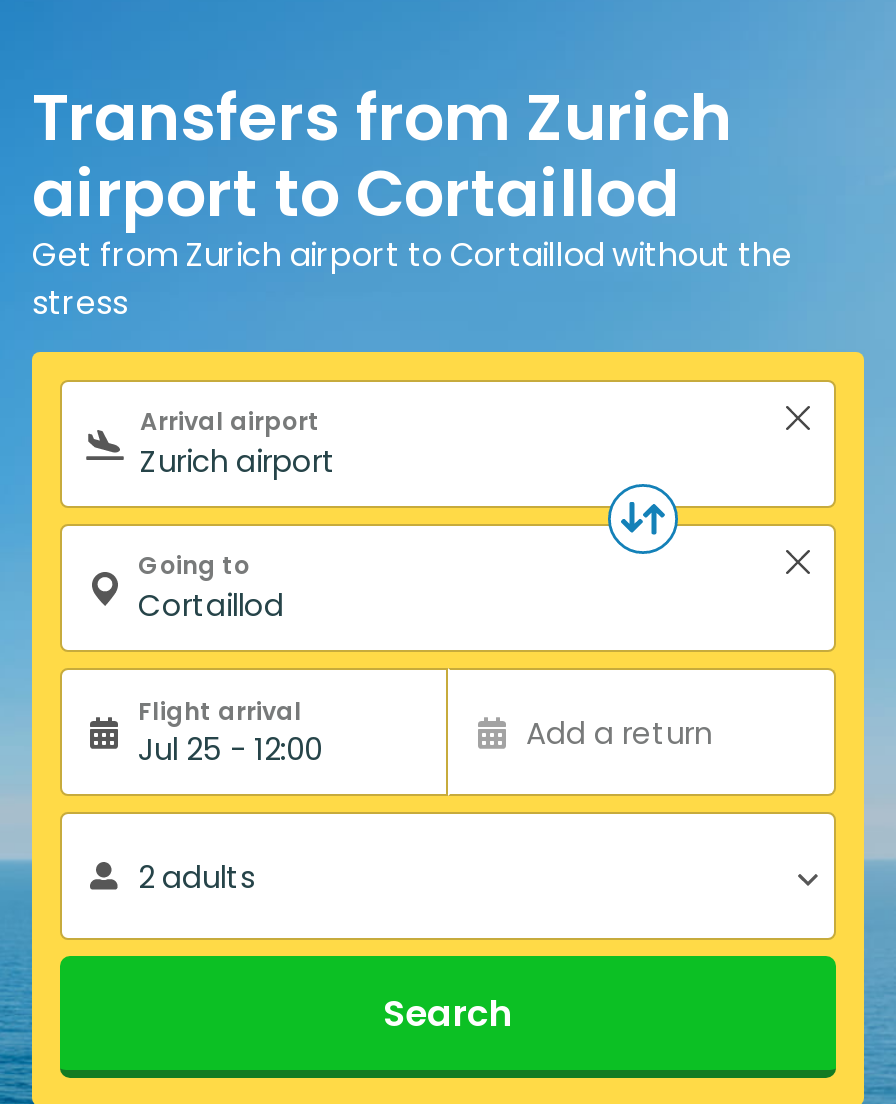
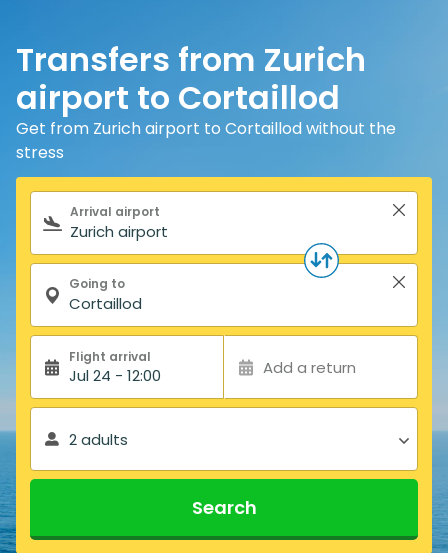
- Jul 25 - 12:00
+ Jul 24 - 12:00
